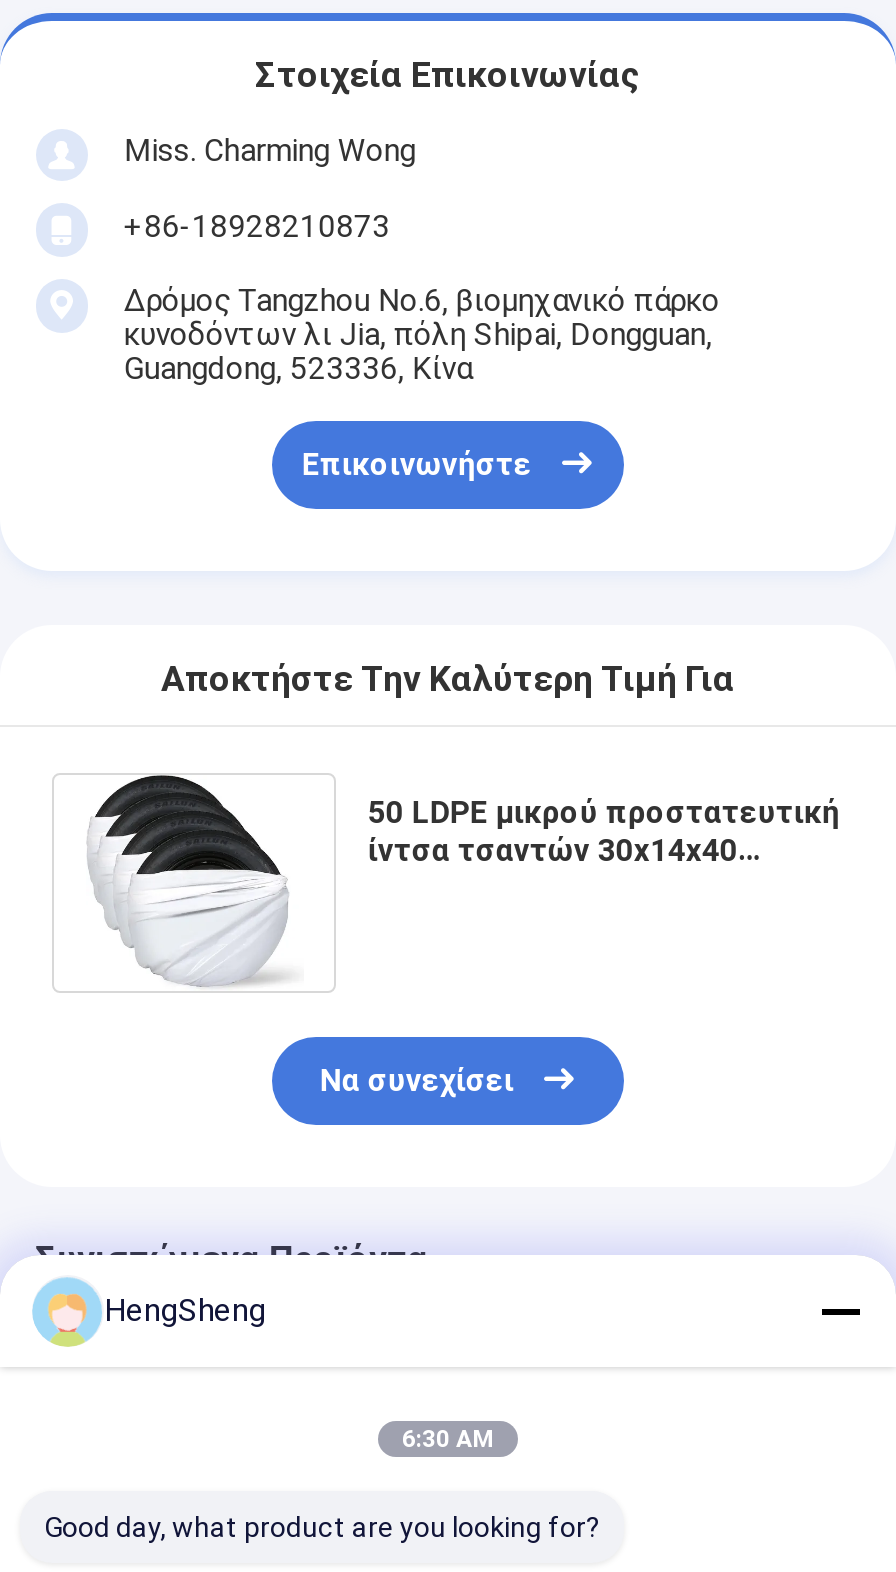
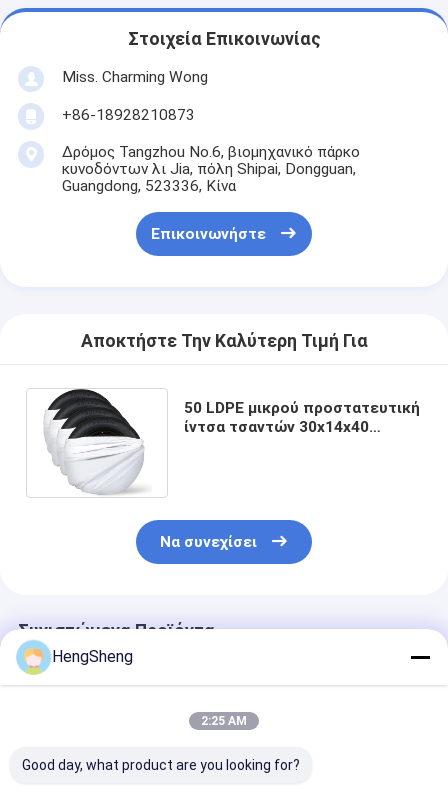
- 6:30 AM
+ 2:25 AM
